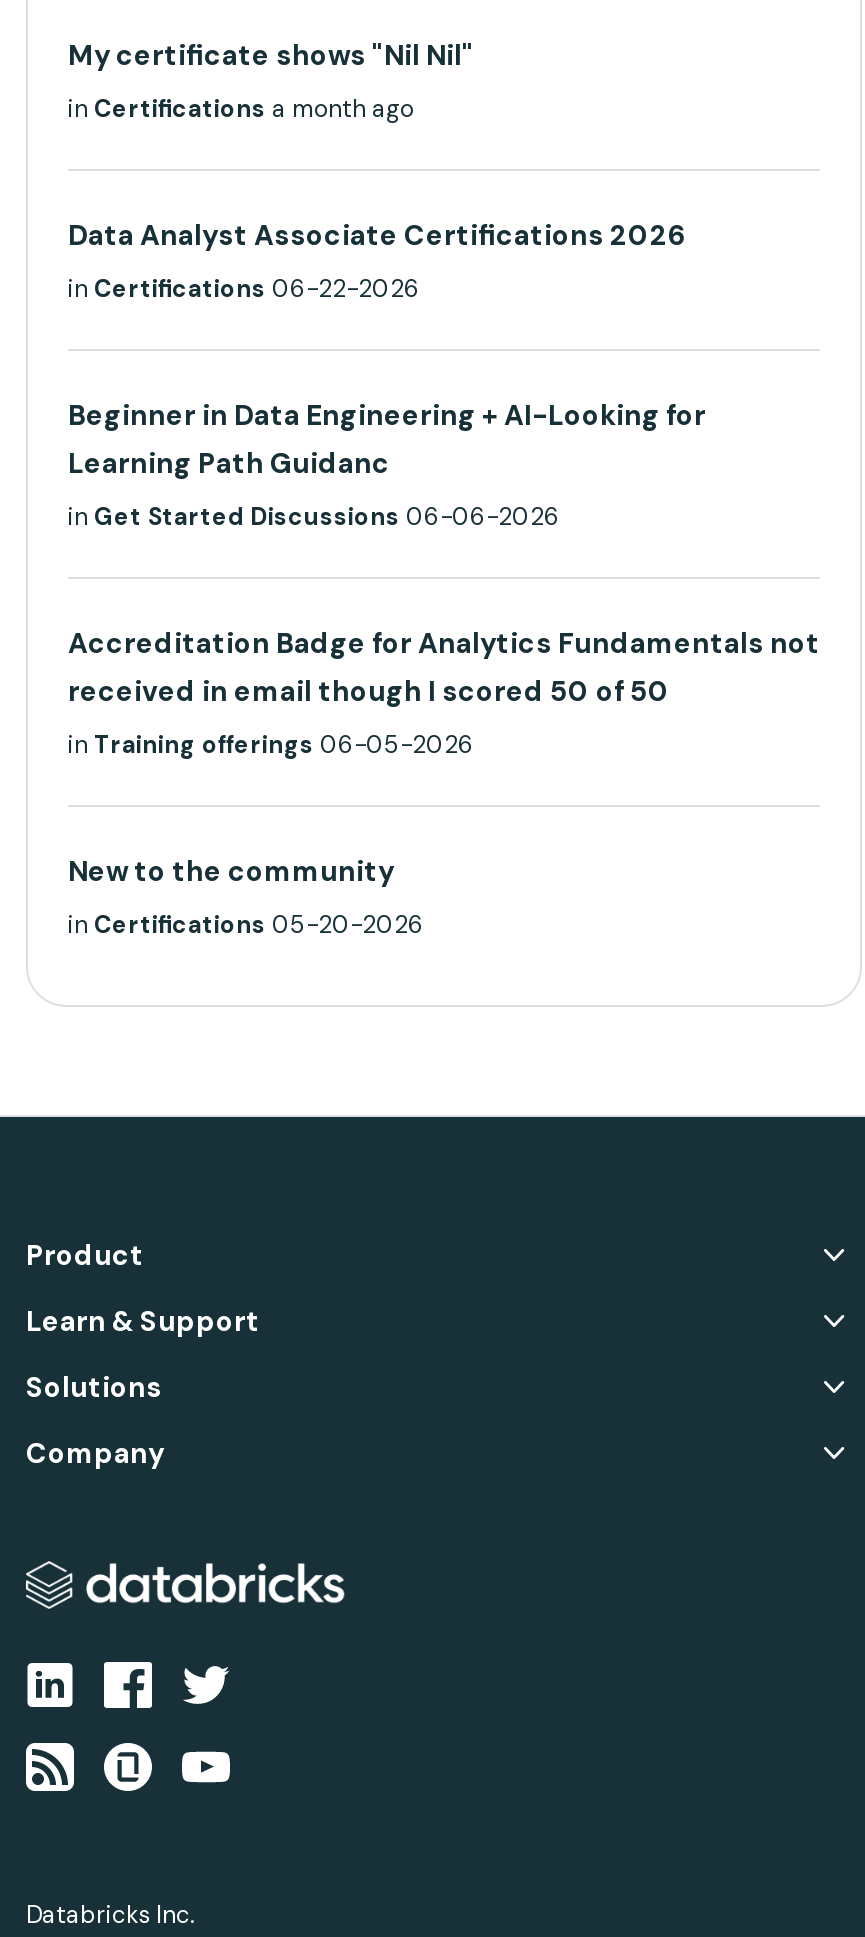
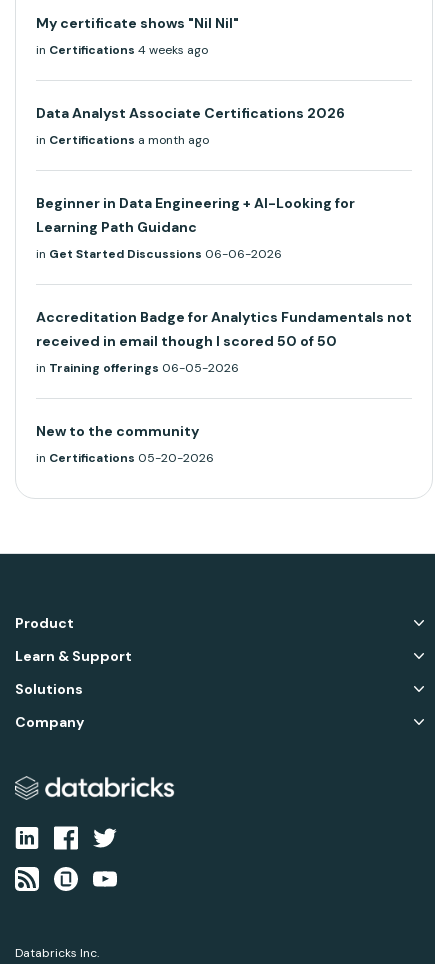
+ in Certifications 4 weeks ago

moved down: in Certifications a month ago

- in Certifications 06-22-2026
